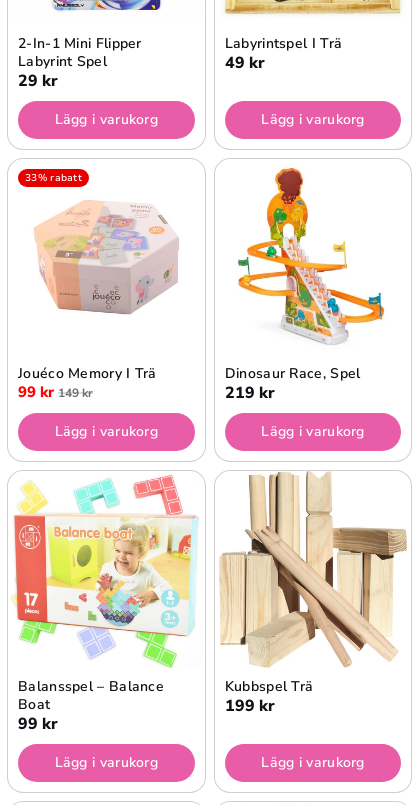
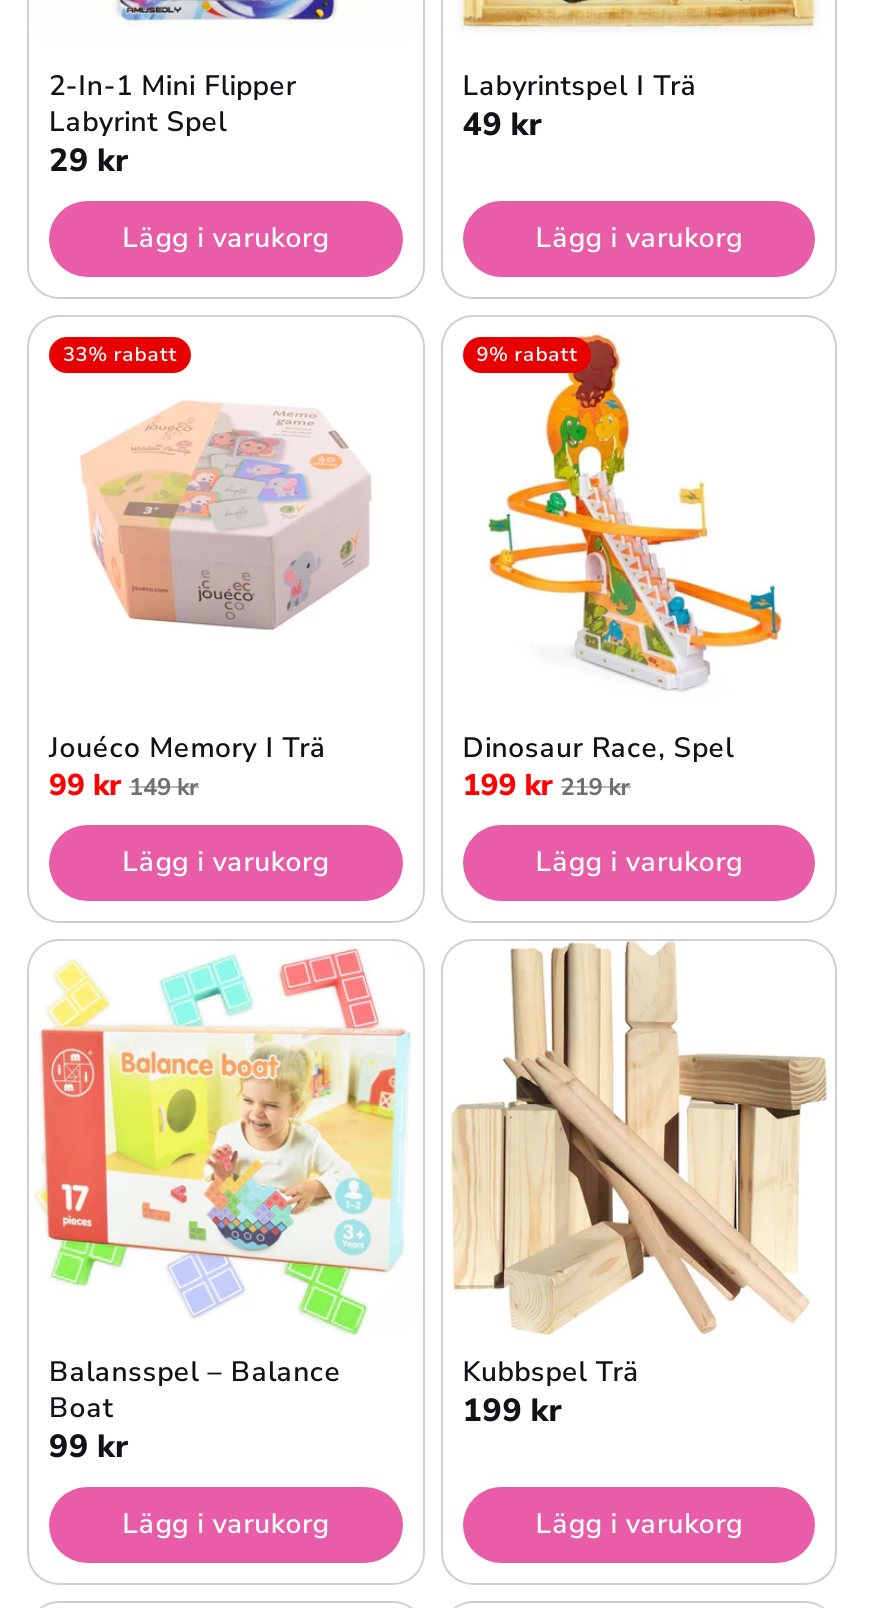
+ 9% rabatt

- 219 kr
+ 199 kr 219 kr
